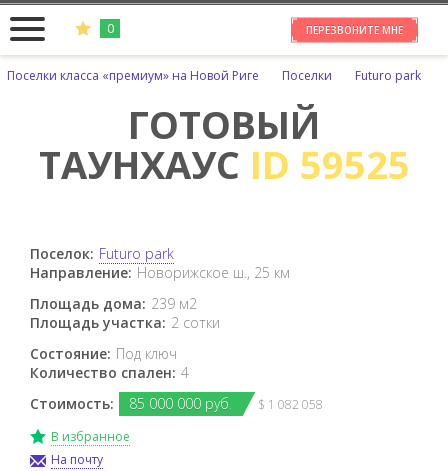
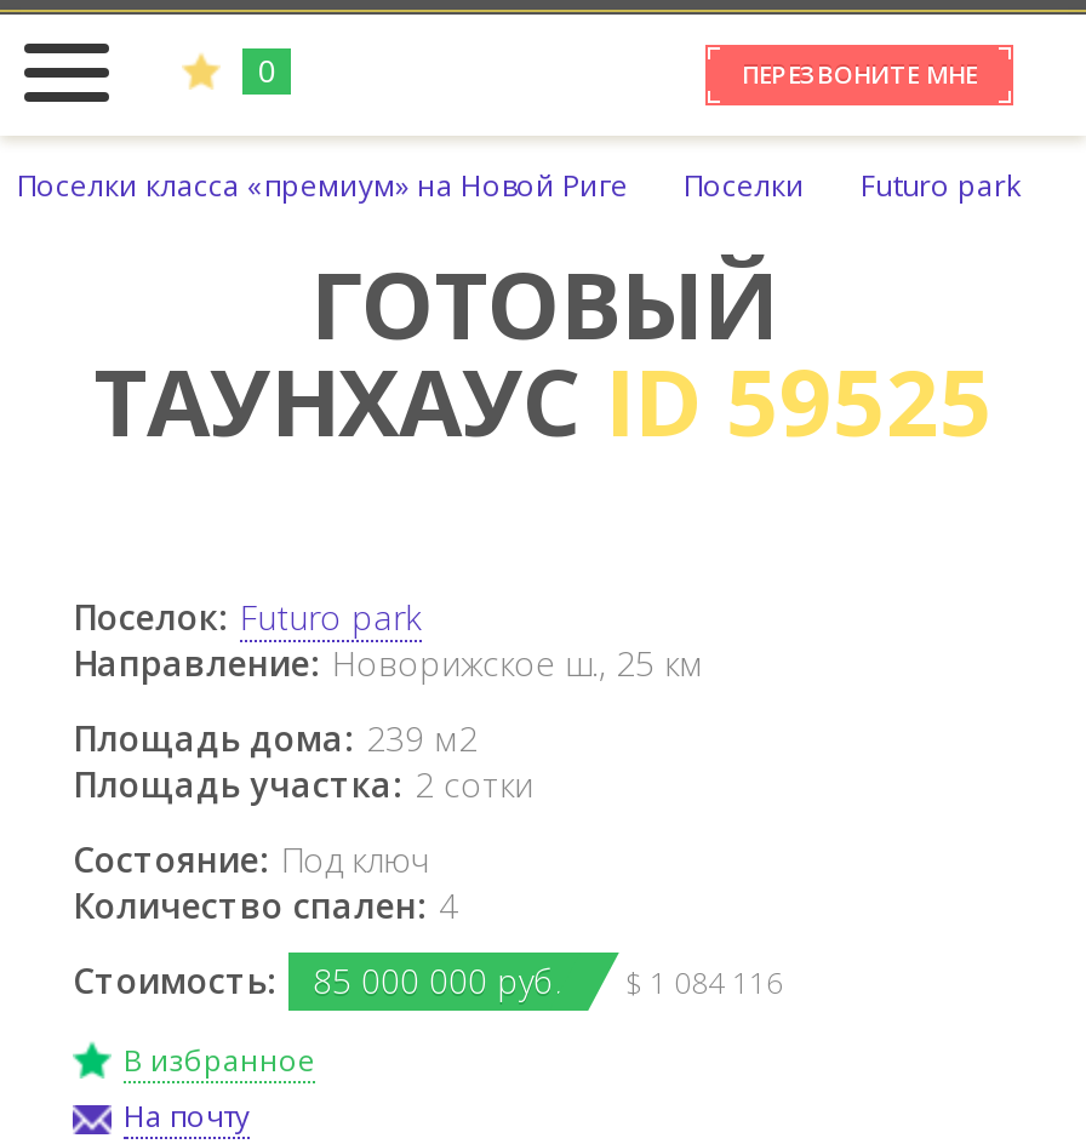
- Стоимость: 85 000 000 руб. $ 1 082 058
+ Стоимость: 85 000 000 руб. $ 1 084 116
